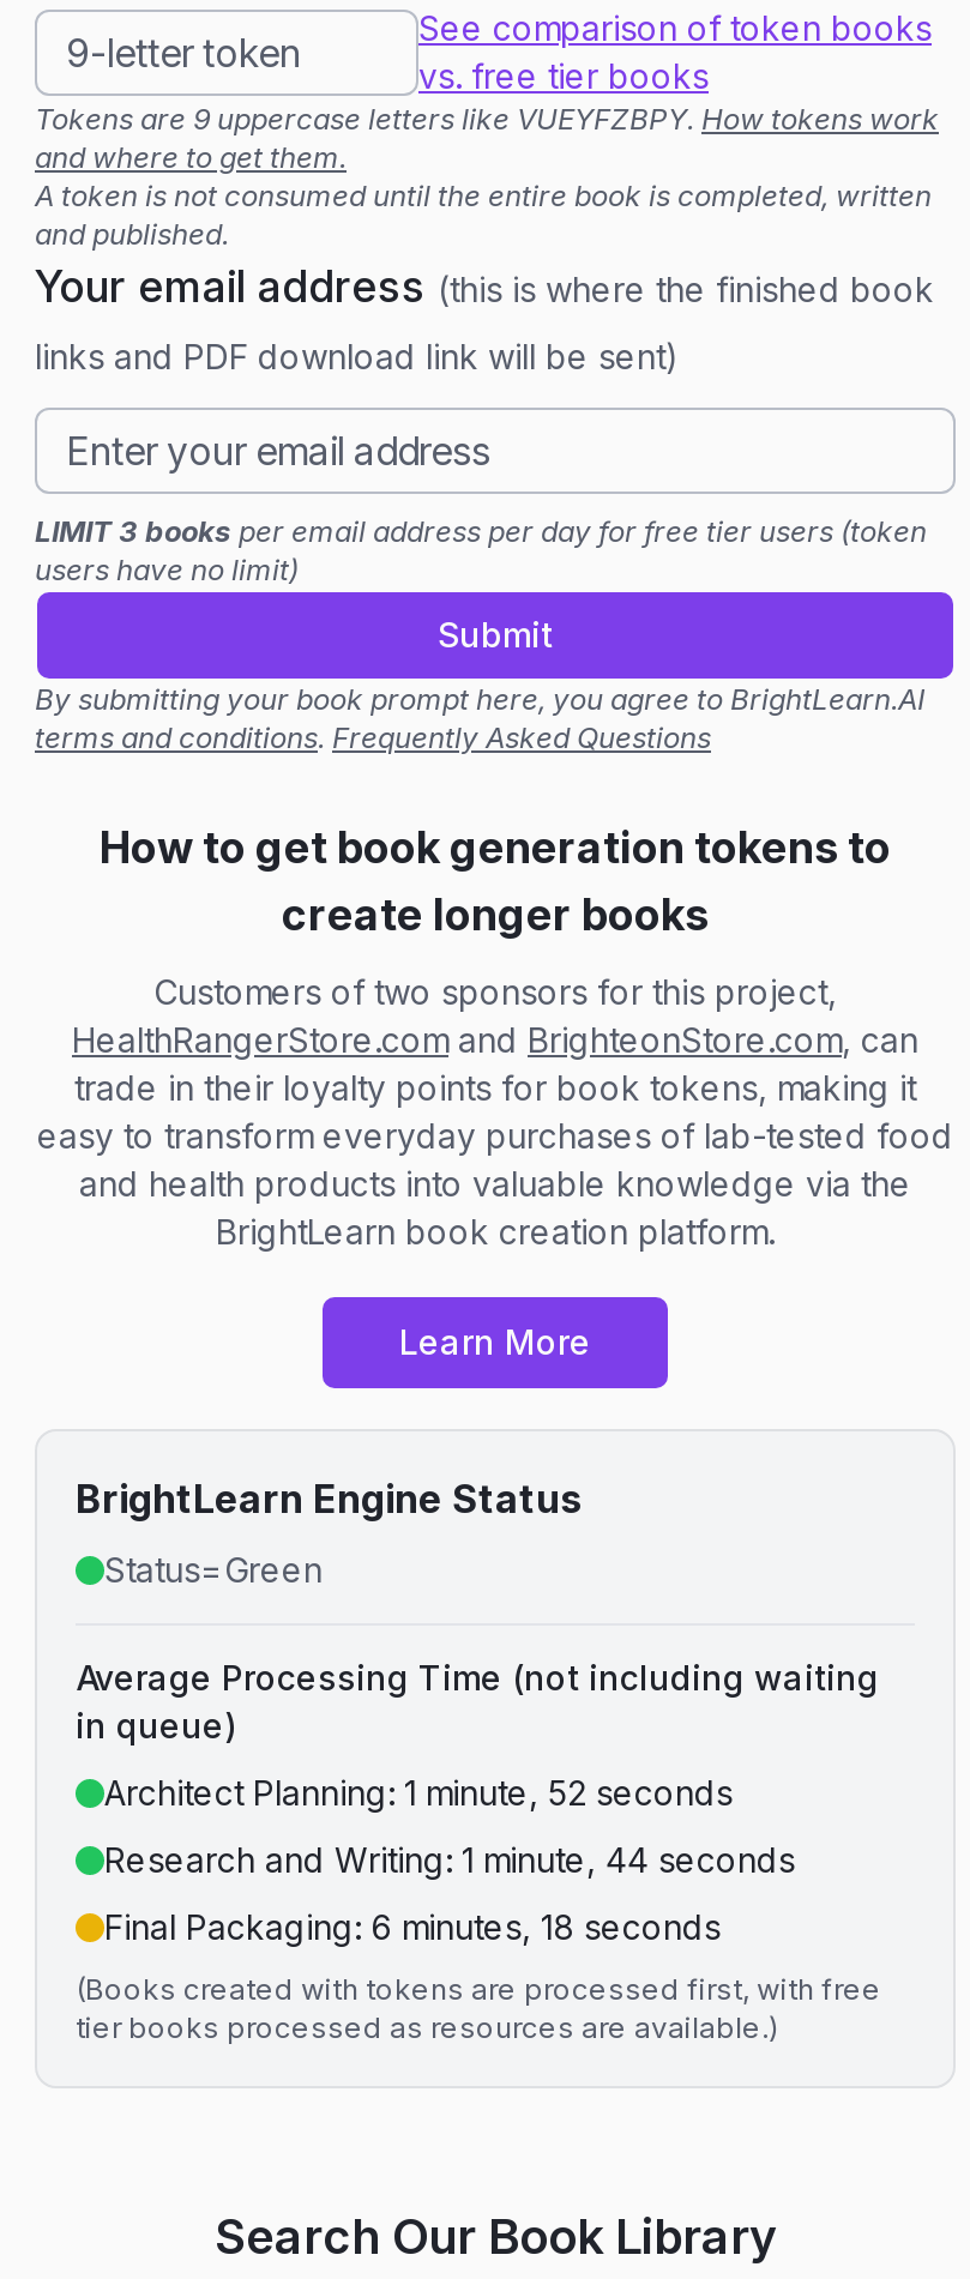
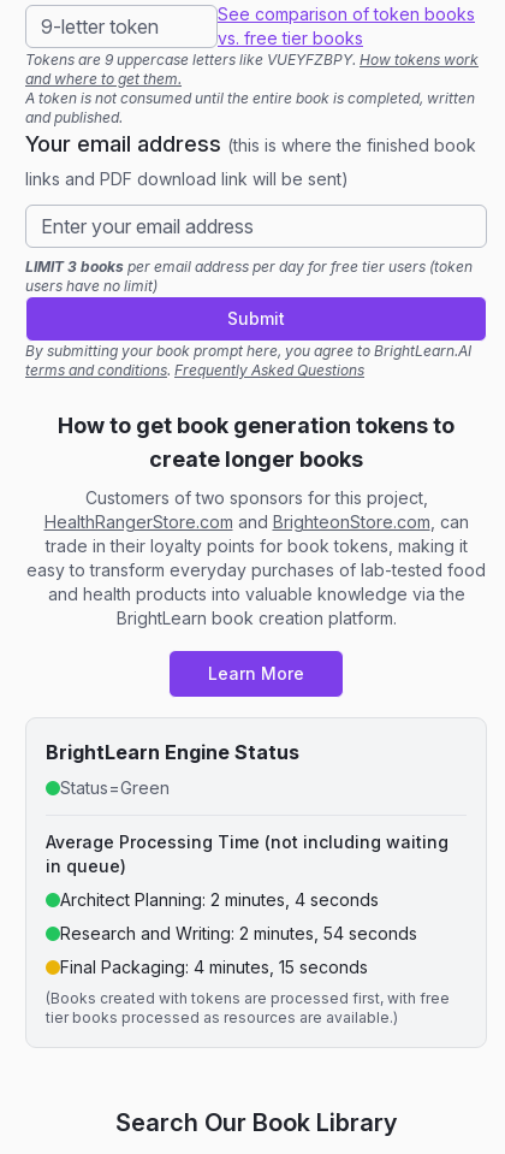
- Architect Planning: 1 minute, 52 seconds
+ Architect Planning: 2 minutes, 4 seconds

- Research and Writing: 1 minute, 44 seconds
+ Research and Writing: 2 minutes, 54 seconds

- Final Packaging: 6 minutes, 18 seconds
+ Final Packaging: 4 minutes, 15 seconds
